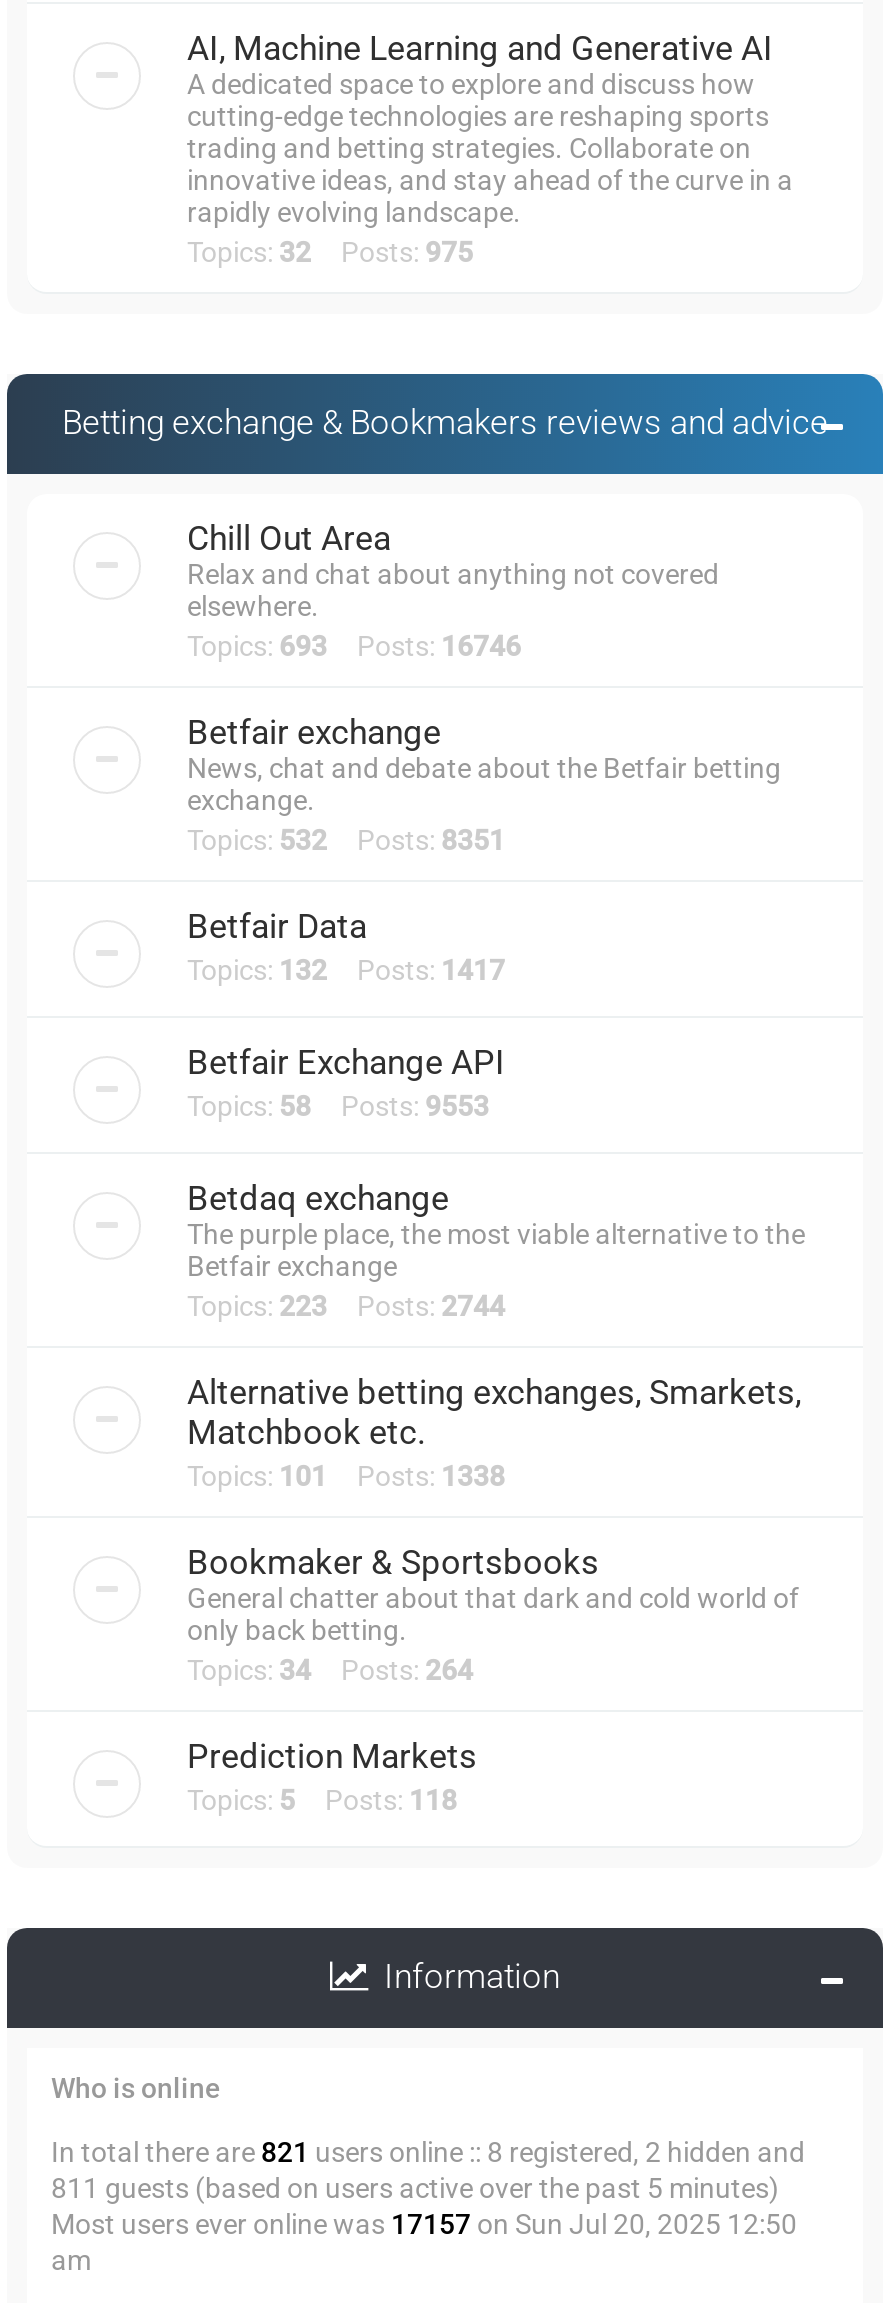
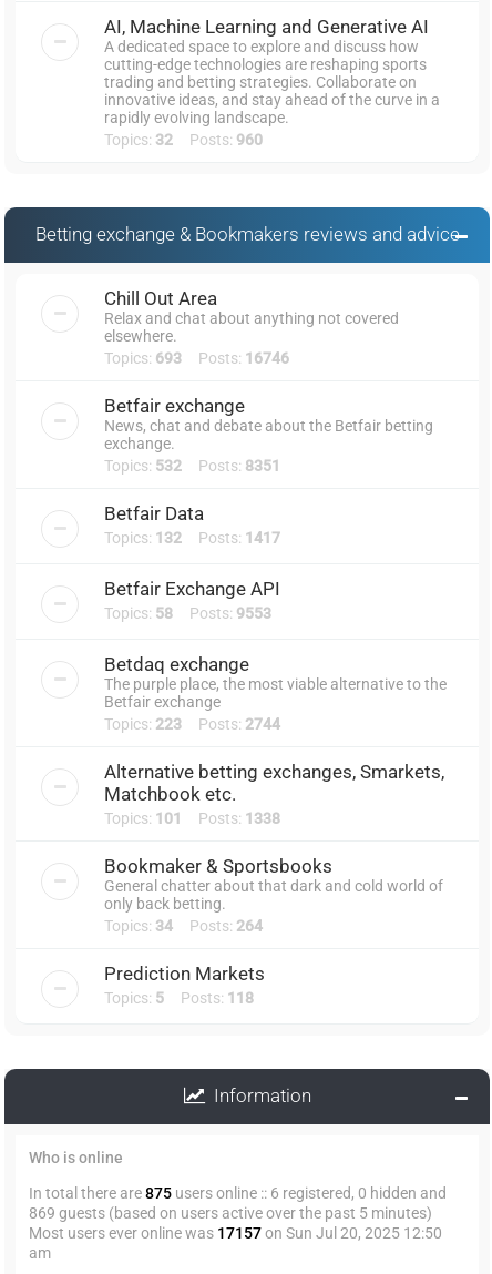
- Topics: 32 Posts: 975
+ Topics: 32 Posts: 960

- In total there are 821 users online :: 8 registered, 2 hidden and
+ In total there are 875 users online :: 6 registered, 0 hidden and

- 811 guests (based on users active over the past 5 minutes)
+ 869 guests (based on users active over the past 5 minutes)
